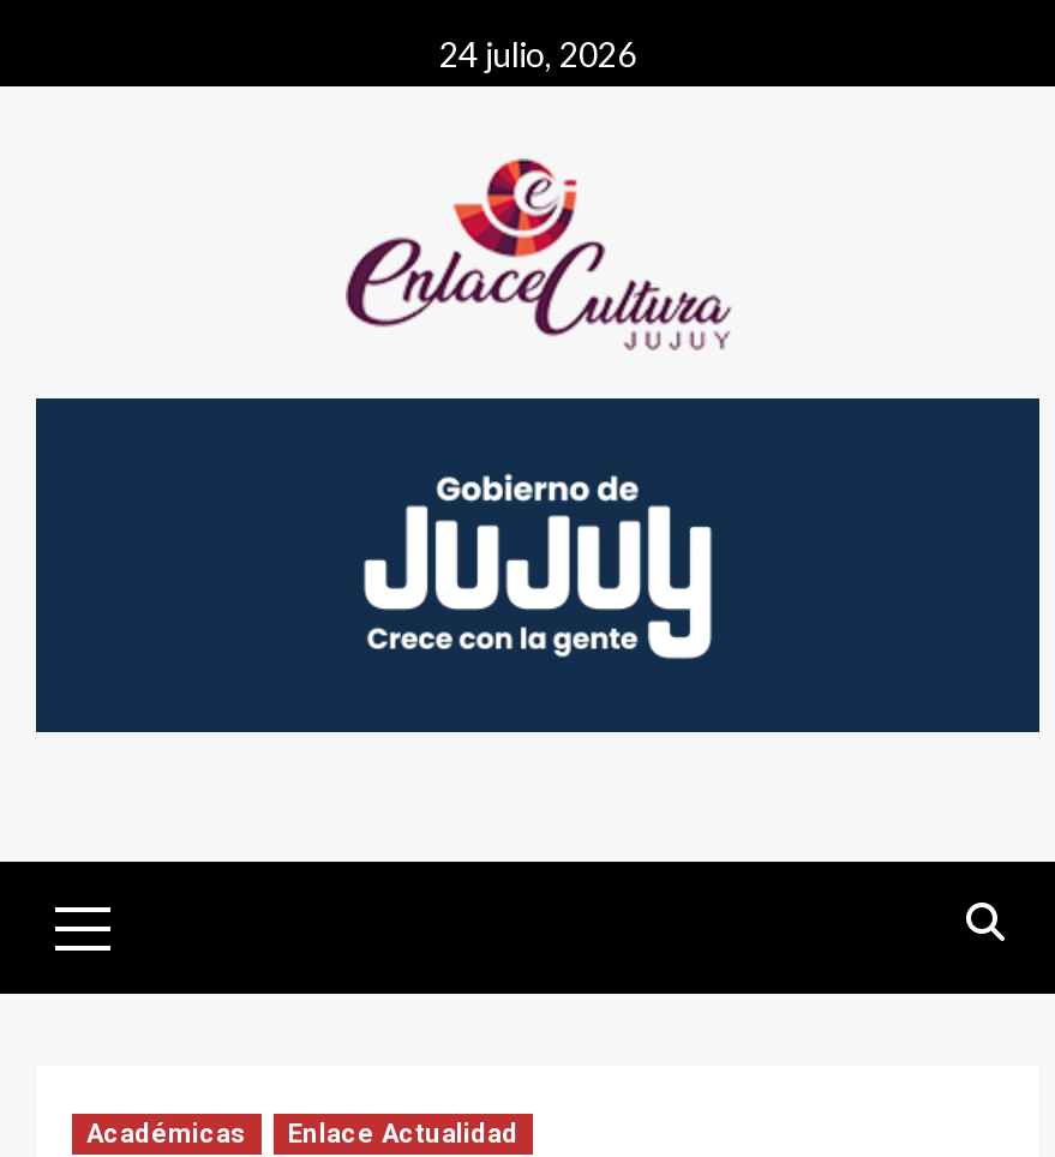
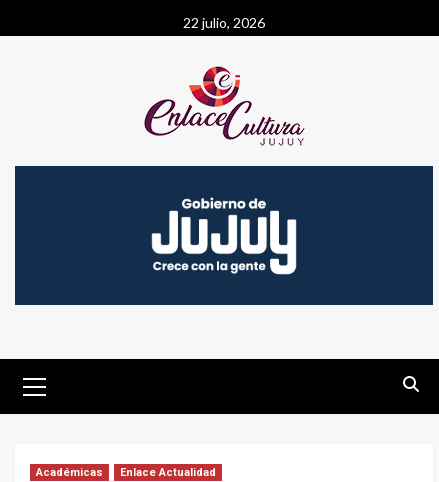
- 24 julio, 2026
+ 22 julio, 2026
